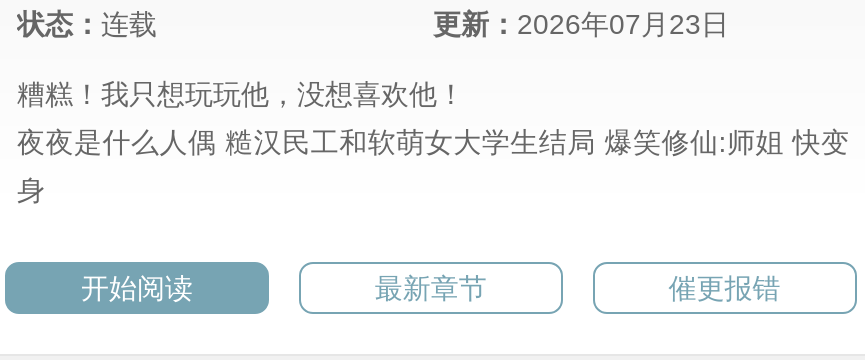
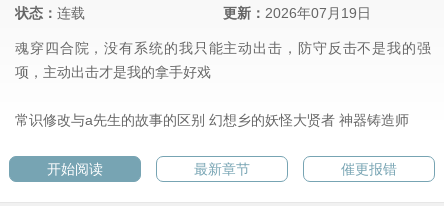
- 更新：2026年07月23日
+ 更新：2026年07月19日

- 糟糕！我只想玩玩他，没想喜欢他！
+ 魂穿四合院，没有系统的我只能主动出击，防守反击不是我的强

- 夜夜是什么人偶 糙汉民工和软萌女大学生结局 爆笑修仙:师姐 快变
+ 项，主动出击才是我的拿手好戏

- 身
+ 常识修改与a先生的故事的区别 幻想乡的妖怪大贤者 神器铸造师
